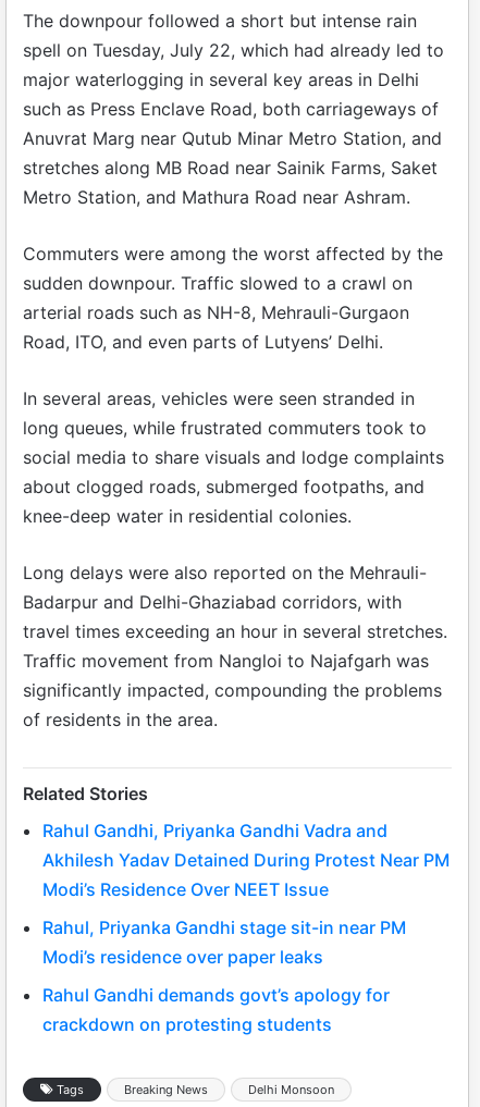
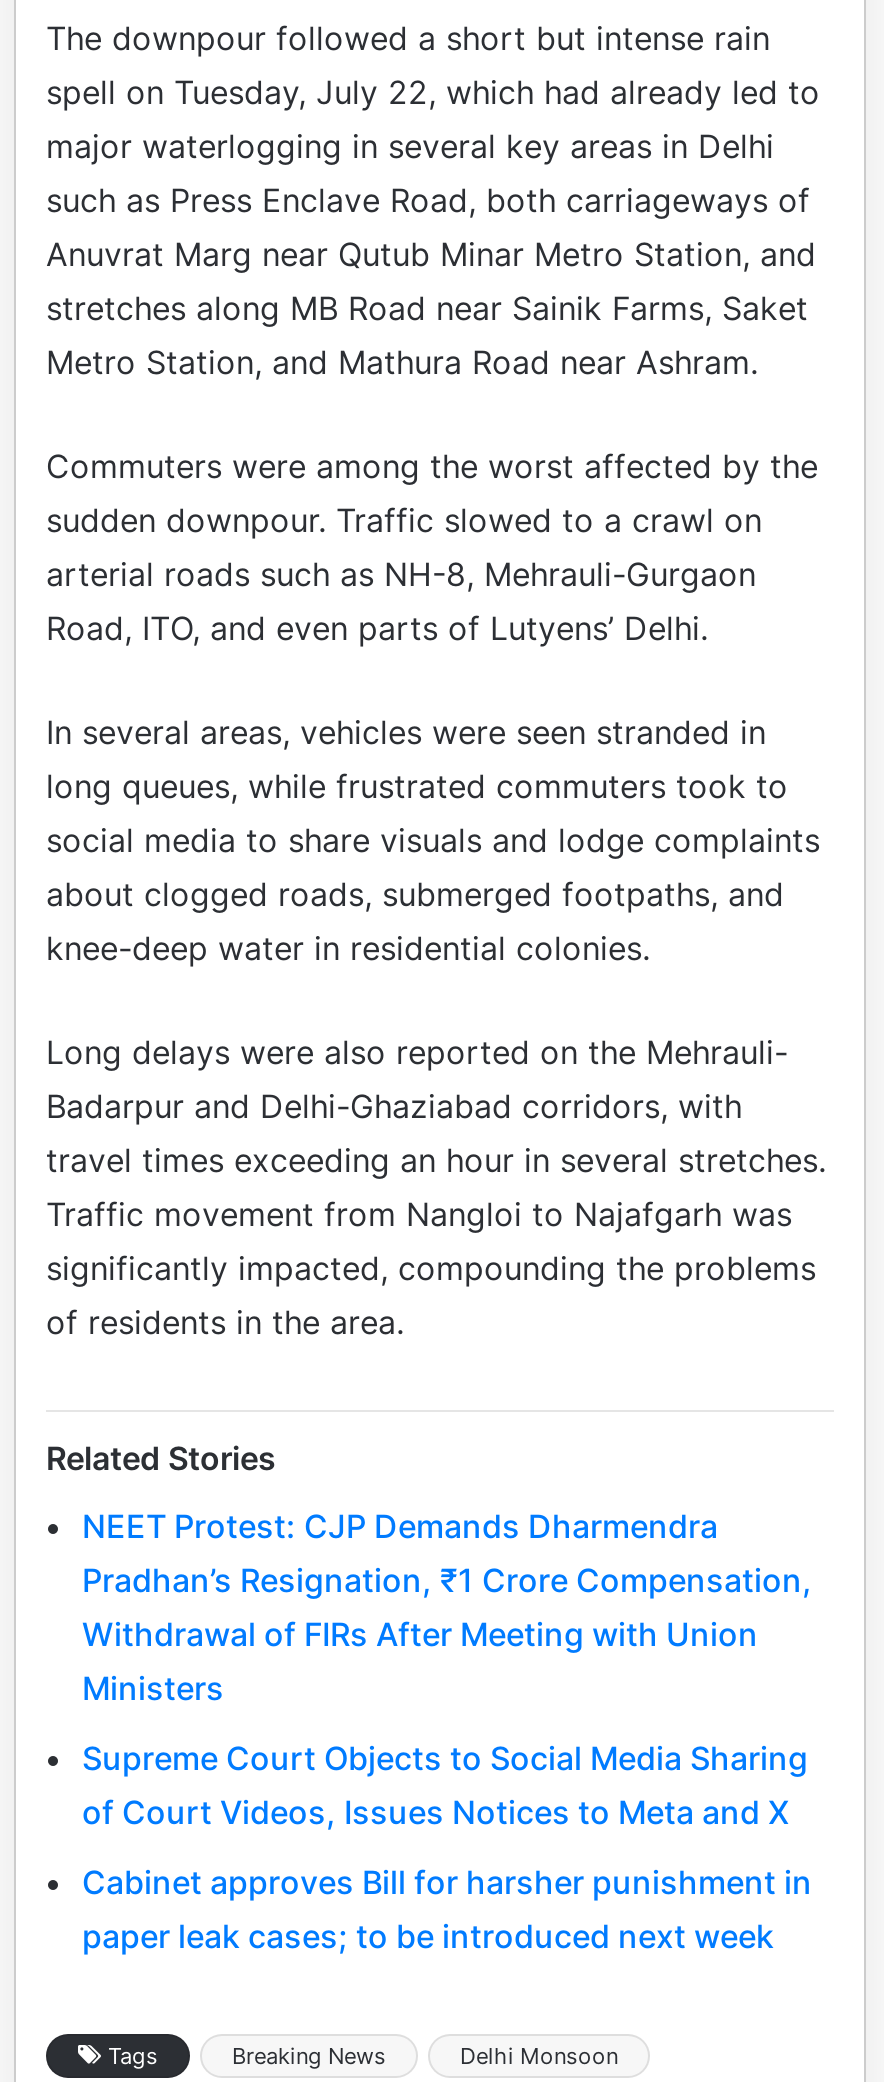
- Rahul Gandhi, Priyanka Gandhi Vadra and
- Akhilesh Yadav Detained During Protest Near PM
- Modi’s Residence Over NEET Issue
+ NEET Protest: CJP Demands Dharmendra
+ Pradhan’s Resignation, ₹1 Crore Compensation,
+ Withdrawal of FIRs After Meeting with Union
+ Ministers

- Rahul, Priyanka Gandhi stage sit-in near PM
- Modi’s residence over paper leaks
+ Supreme Court Objects to Social Media Sharing
+ of Court Videos, Issues Notices to Meta and X

- Rahul Gandhi demands govt’s apology for
- crackdown on protesting students
+ Cabinet approves Bill for harsher punishment in
+ paper leak cases; to be introduced next week
